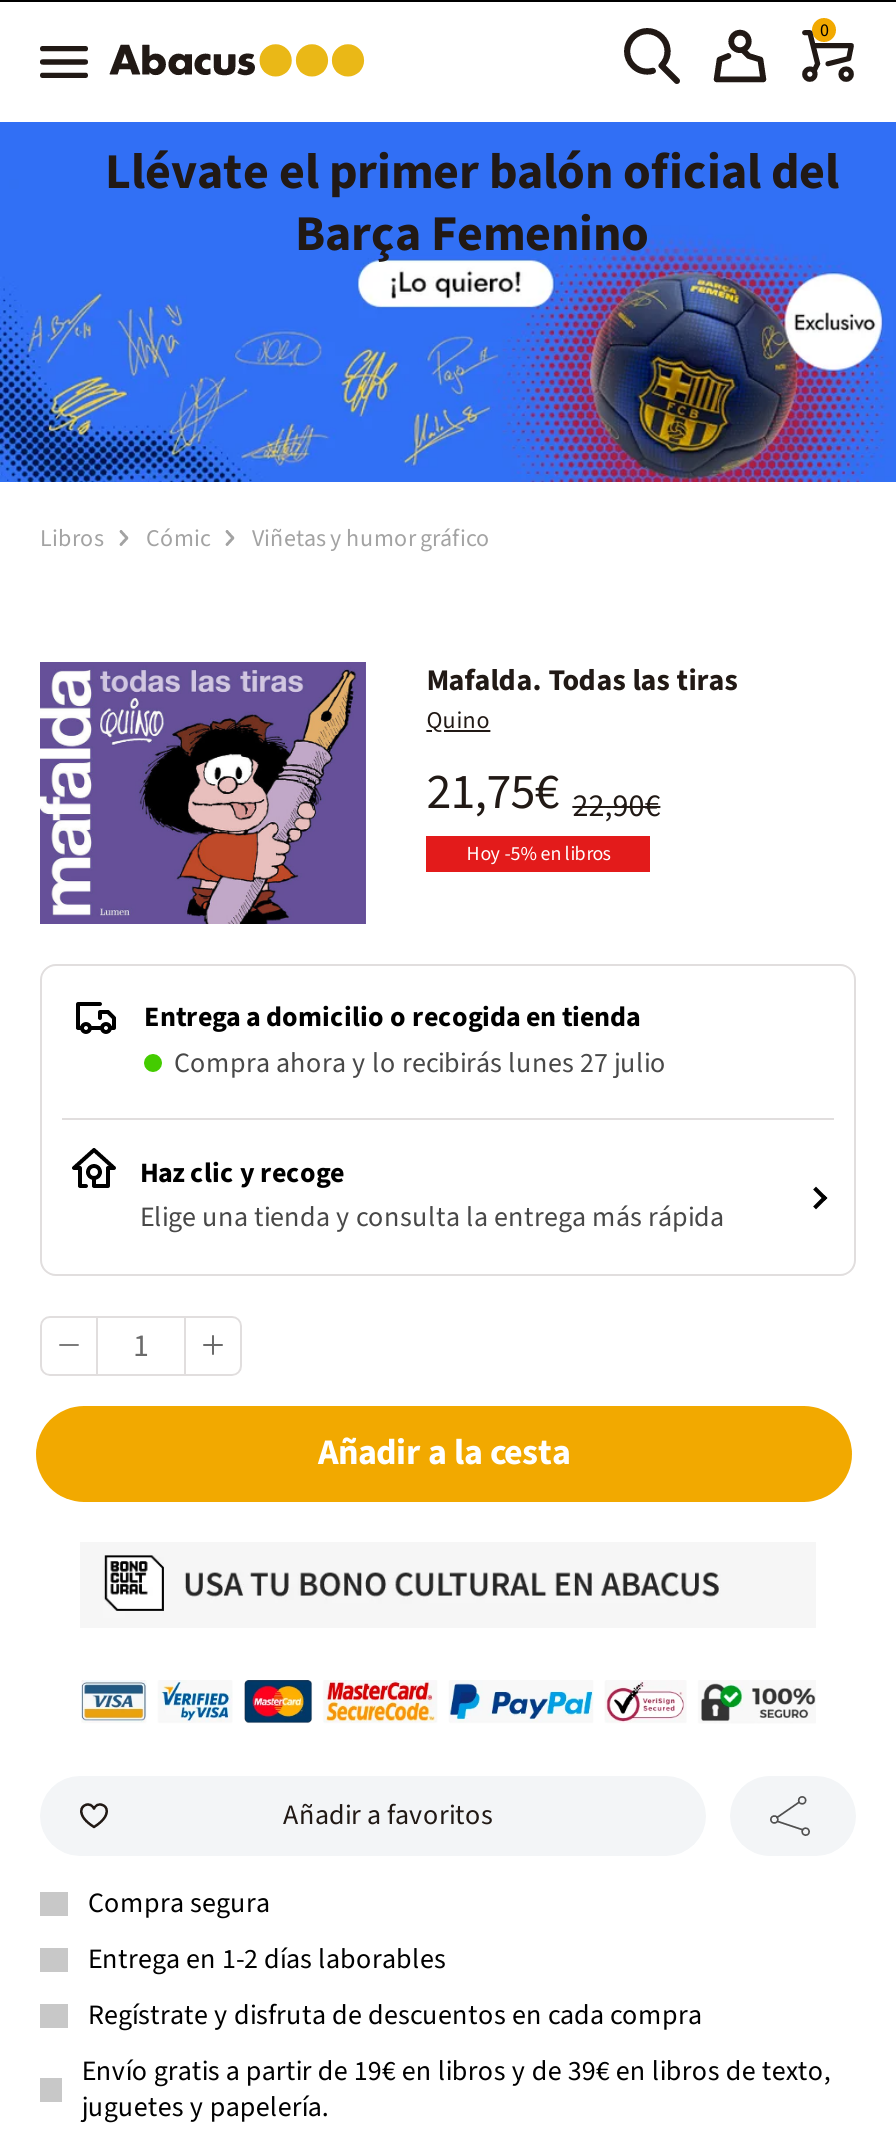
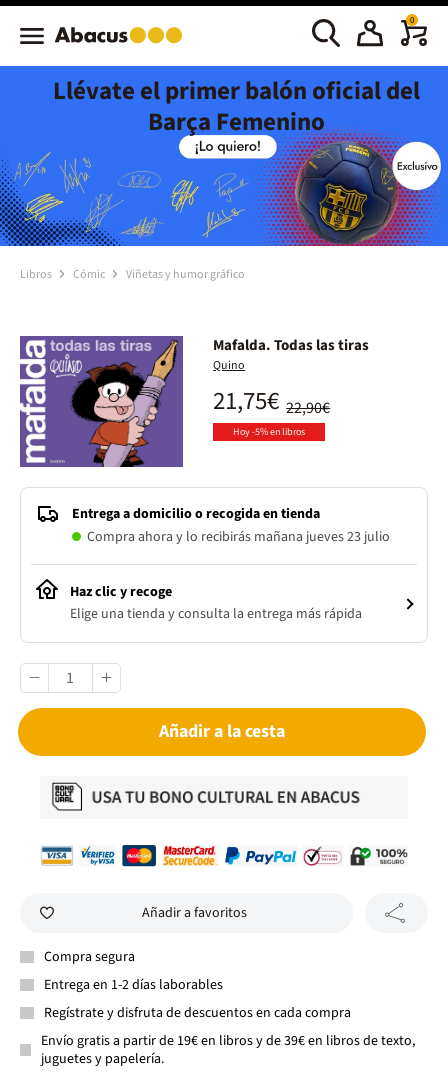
- Compra ahora y lo recibirás lunes 27 julio
+ Compra ahora y lo recibirás mañana jueves 23 julio
